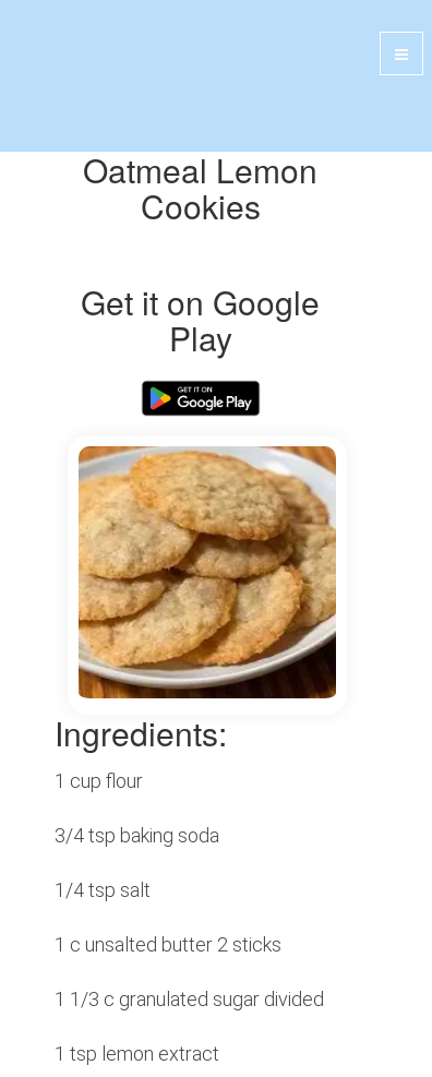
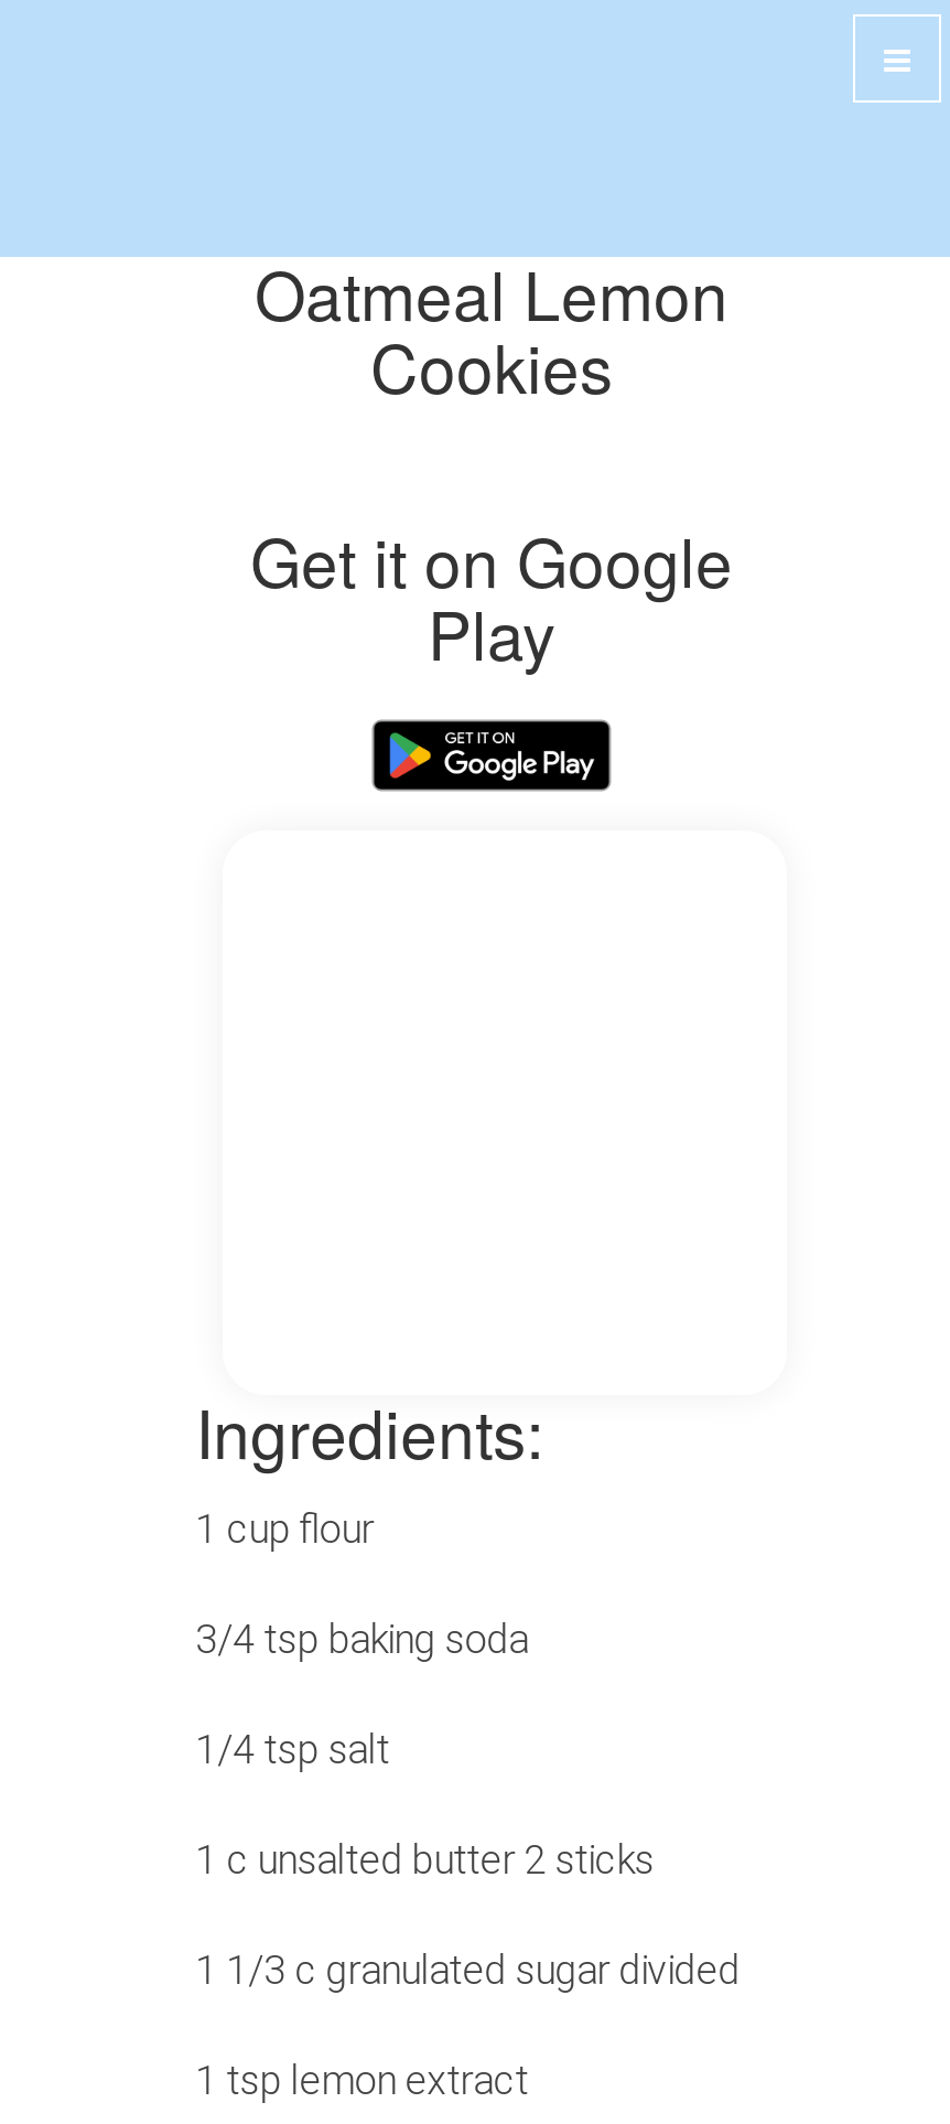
- [image]
